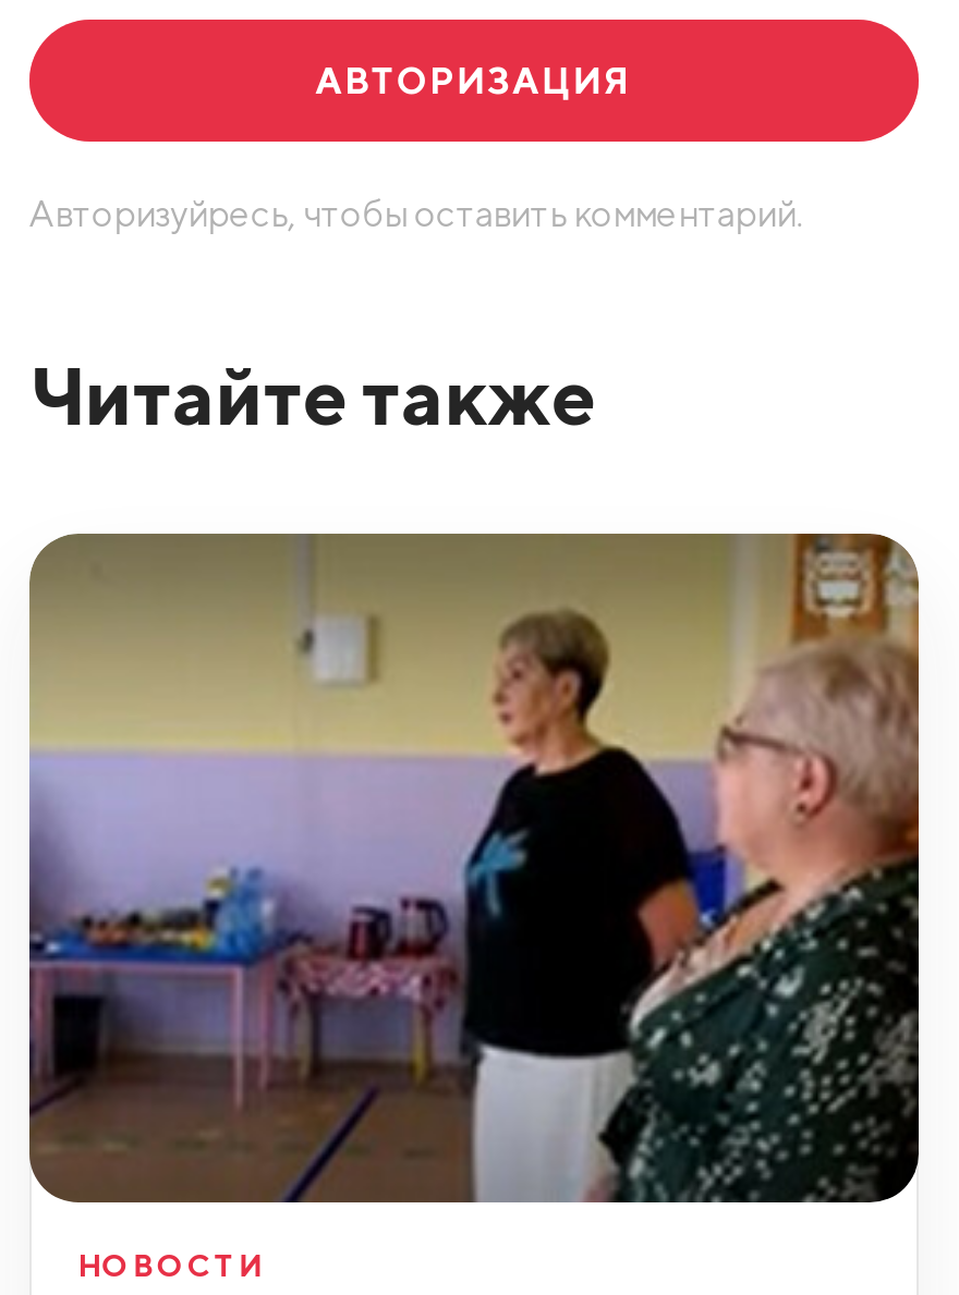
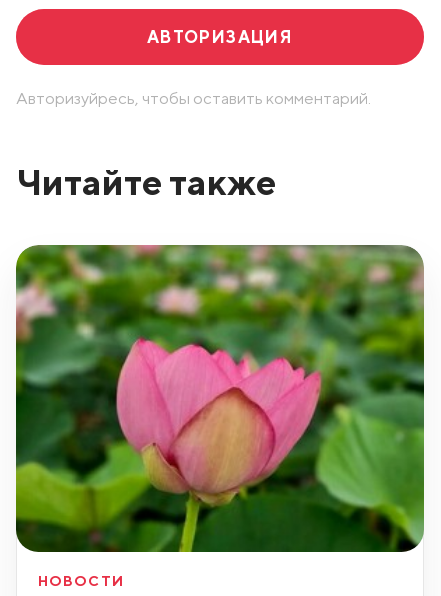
- [image]
+ [image]
